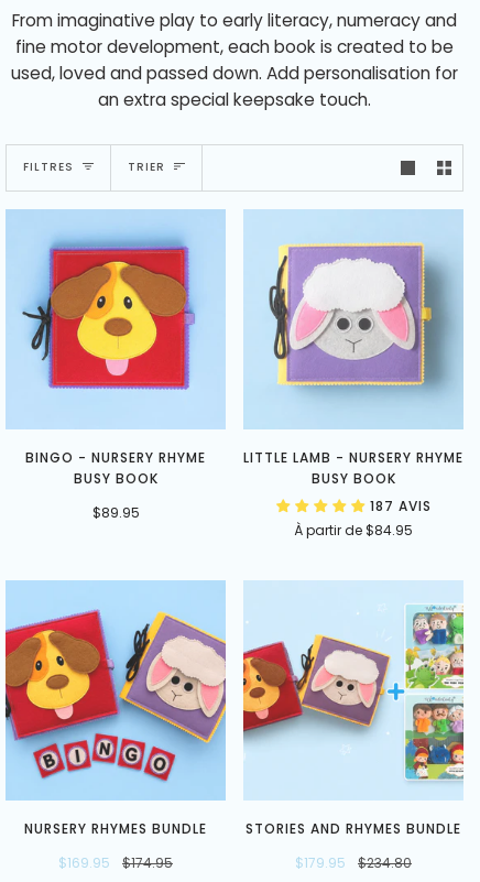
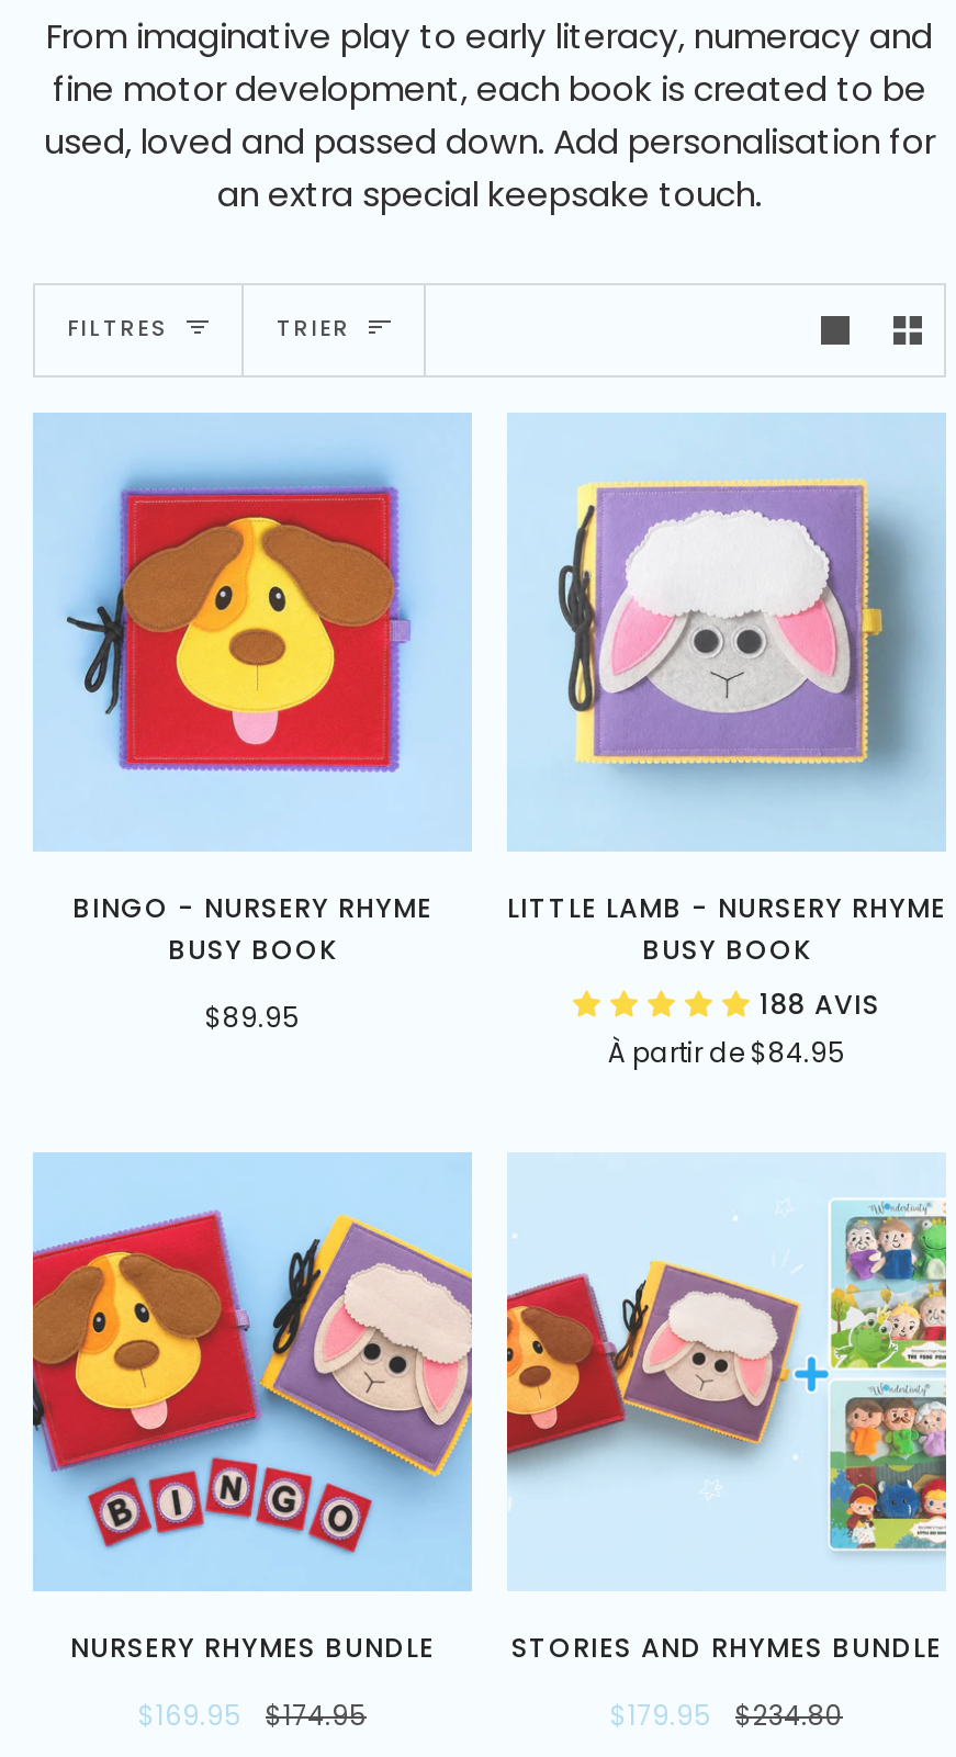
- 187 AVIS
+ 188 AVIS
